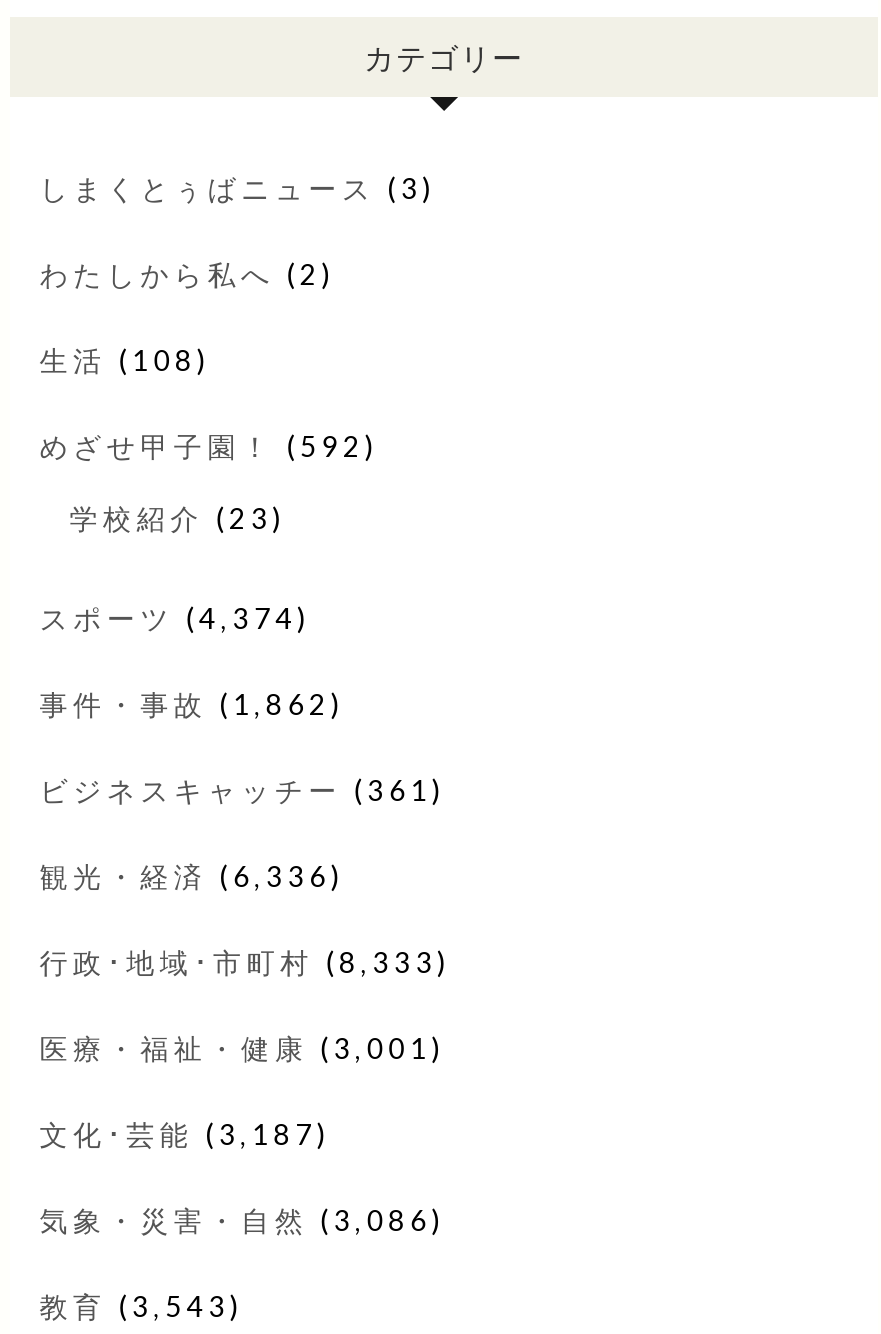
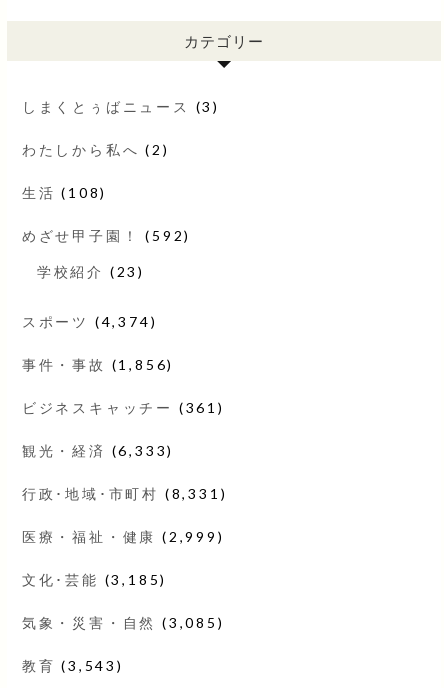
- 事件・事故(1,862)
+ 事件・事故(1,856)

- 観光・経済(6,336)
+ 観光・経済(6,333)

- 行政･地域･市町村(8,333)
+ 行政･地域･市町村(8,331)

- 医療・福祉・健康(3,001)
+ 医療・福祉・健康(2,999)

- 文化･芸能(3,187)
+ 文化･芸能(3,185)

- 気象・災害・自然(3,086)
+ 気象・災害・自然(3,085)
